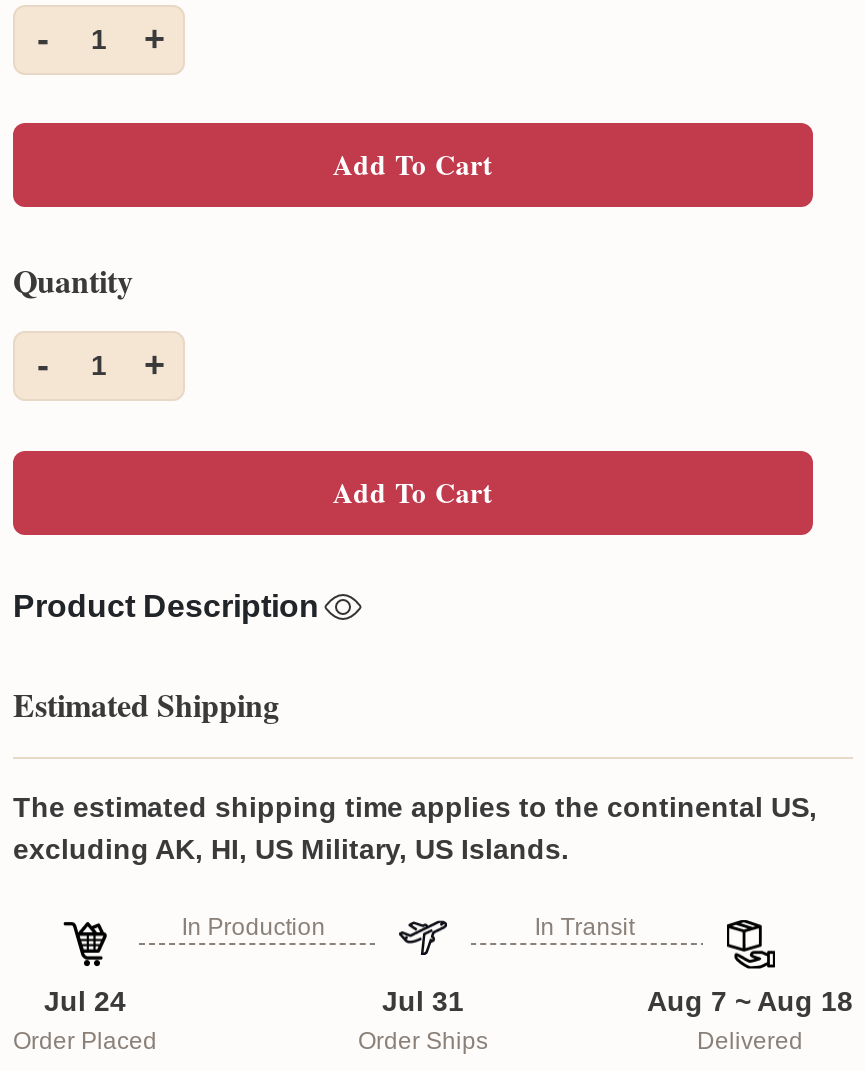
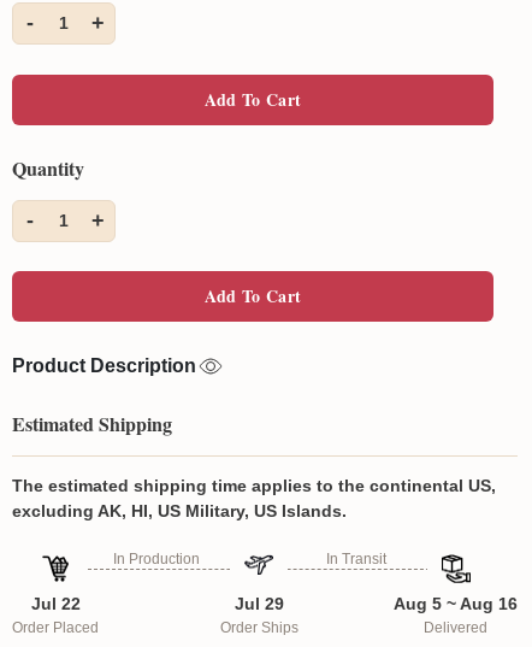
- Jul 24
+ Jul 22

- Jul 31
+ Jul 29

- Aug 7 ~ Aug 18
+ Aug 5 ~ Aug 16
